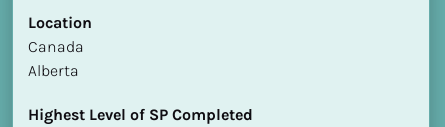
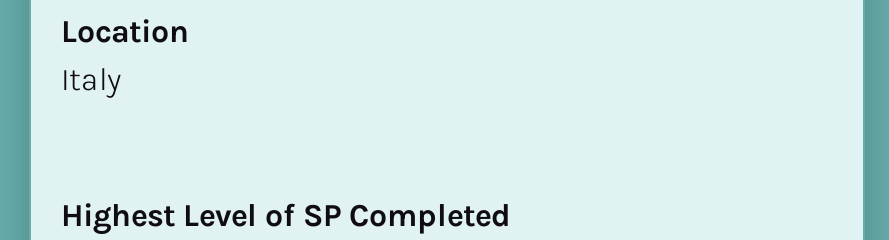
- Canada
- Alberta
+ Italy
